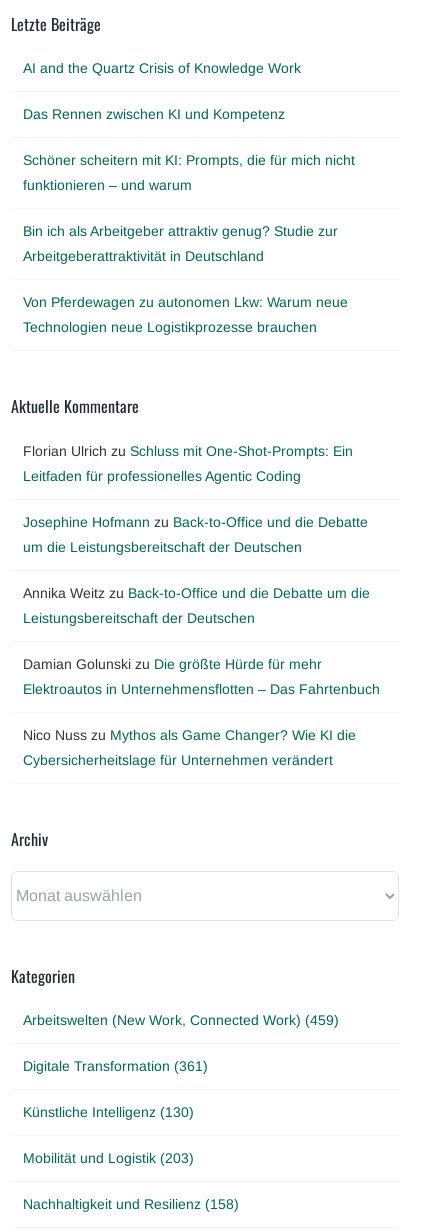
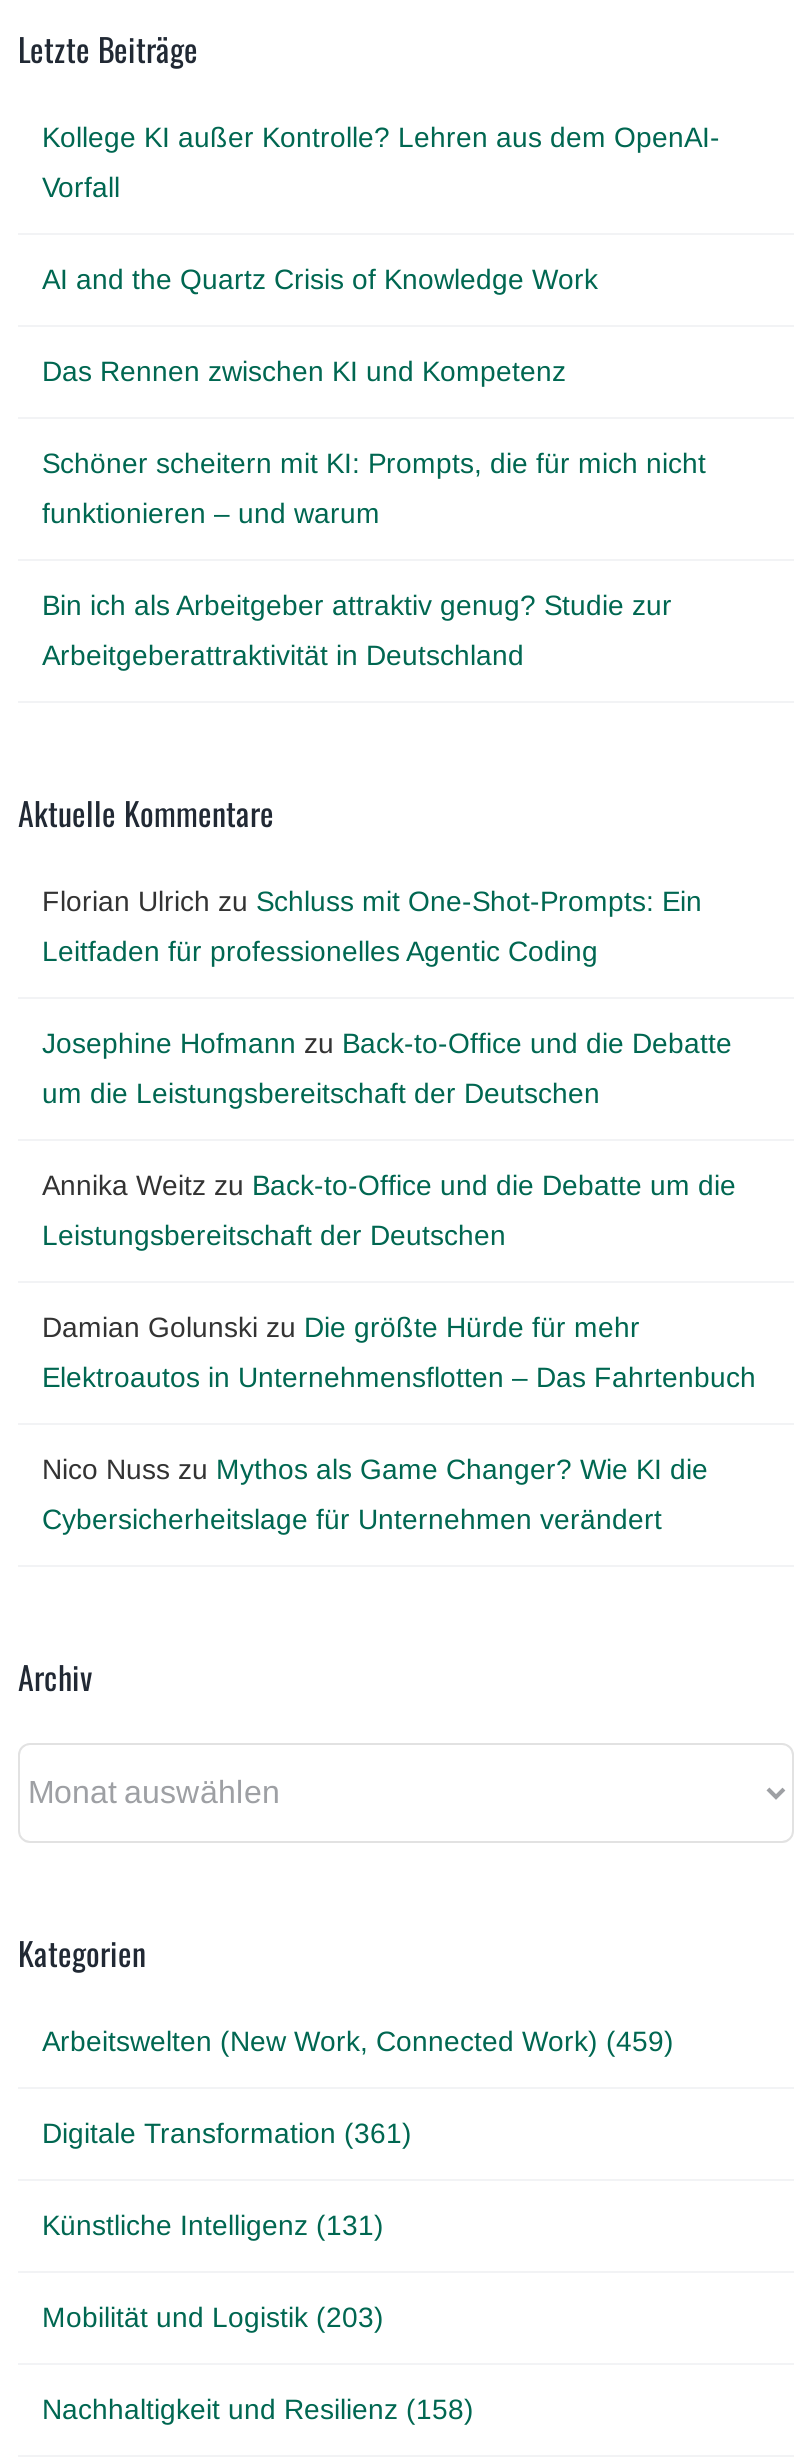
+ Kollege KI außer Kontrolle? Lehren aus dem OpenAI-
+ Vorfall

moved down: AI and the Quartz Crisis of Knowledge Work | Das Rennen zwischen KI und Kompetenz | Schöner scheitern mit KI: Prompts, die für mich nicht | funktionieren – und warum | Bin ich als Arbeitgeber attraktiv genug? Studie zur | Arbeitgeberattraktivität in Deutschland

- Von Pferdewagen zu autonomen Lkw: Warum neue
- Technologien neue Logistikprozesse brauchen

- Künstliche Intelligenz (130)
+ Künstliche Intelligenz (131)
